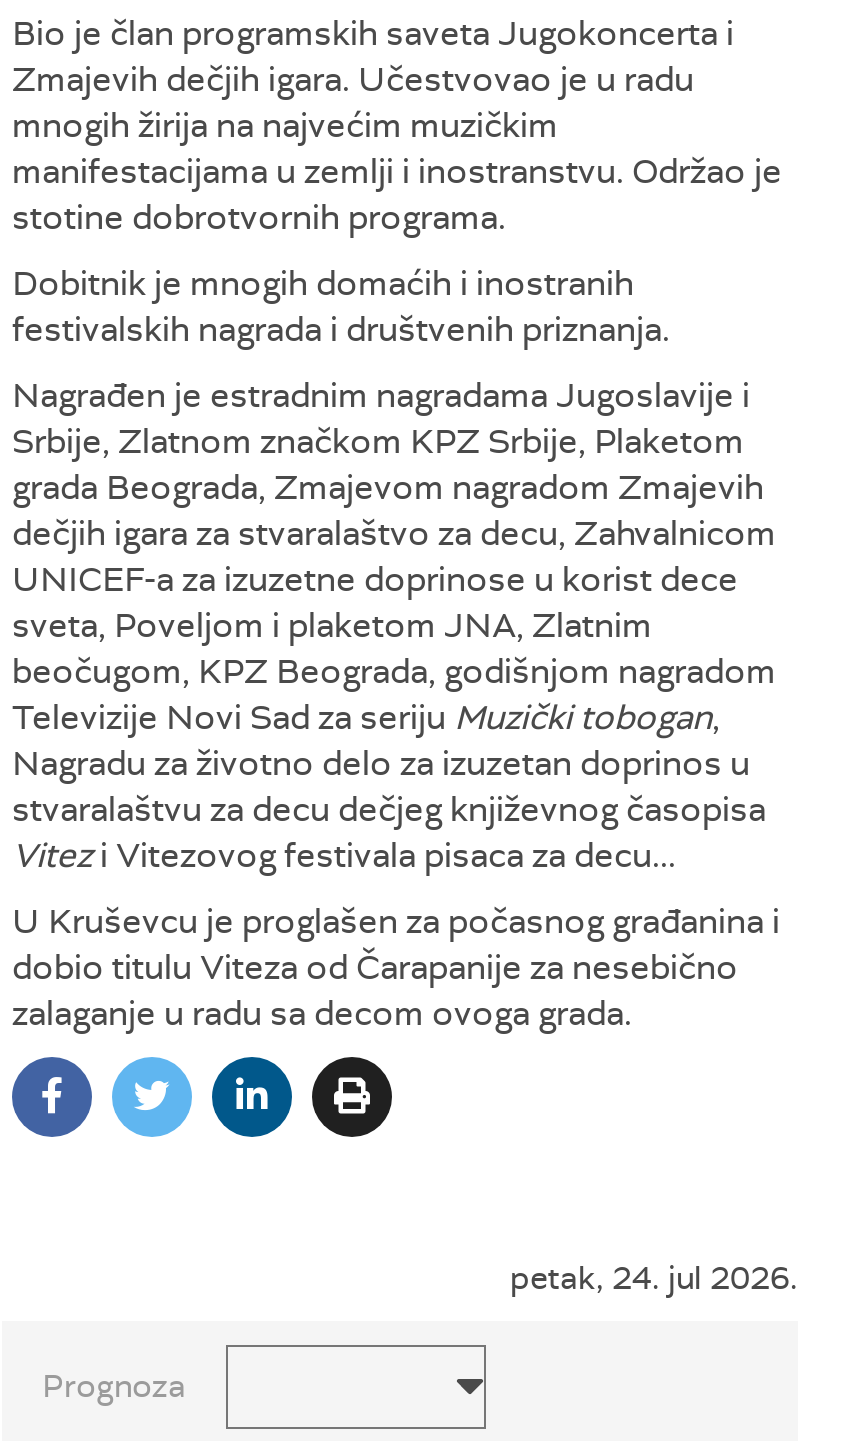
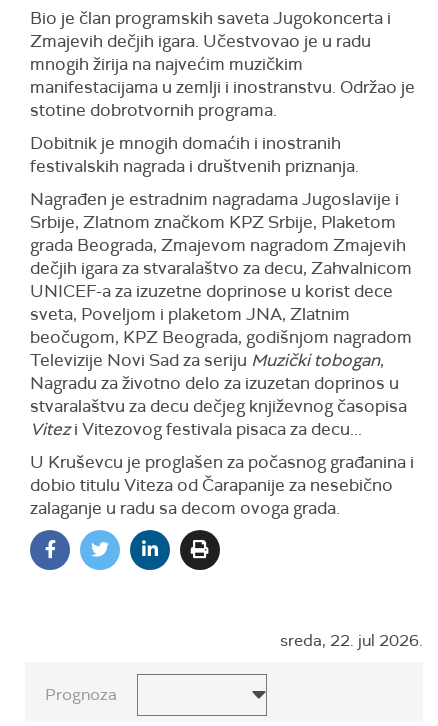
- petak, 24. jul 2026.
+ sreda, 22. jul 2026.
